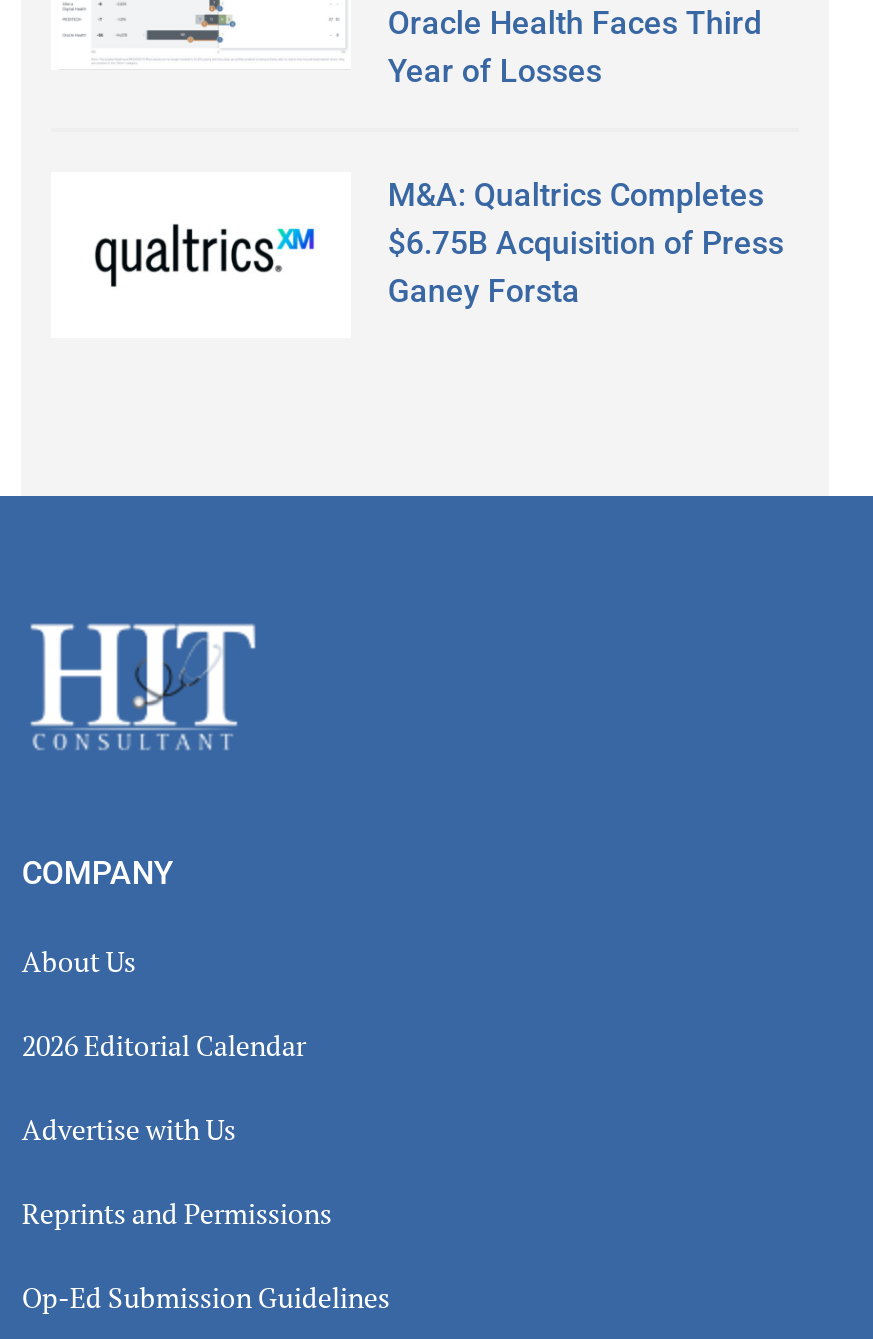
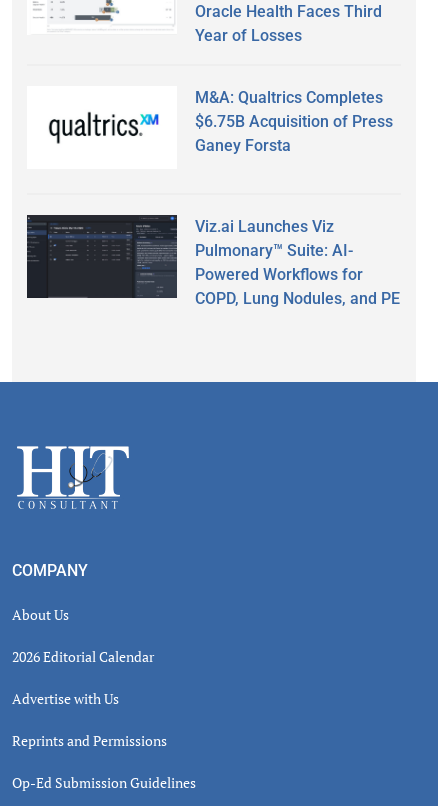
+ [image]
+ Viz.ai Launches Viz
+ Pulmonary™ Suite: AI-
+ Powered Workflows for
+ COPD, Lung Nodules, and PE
